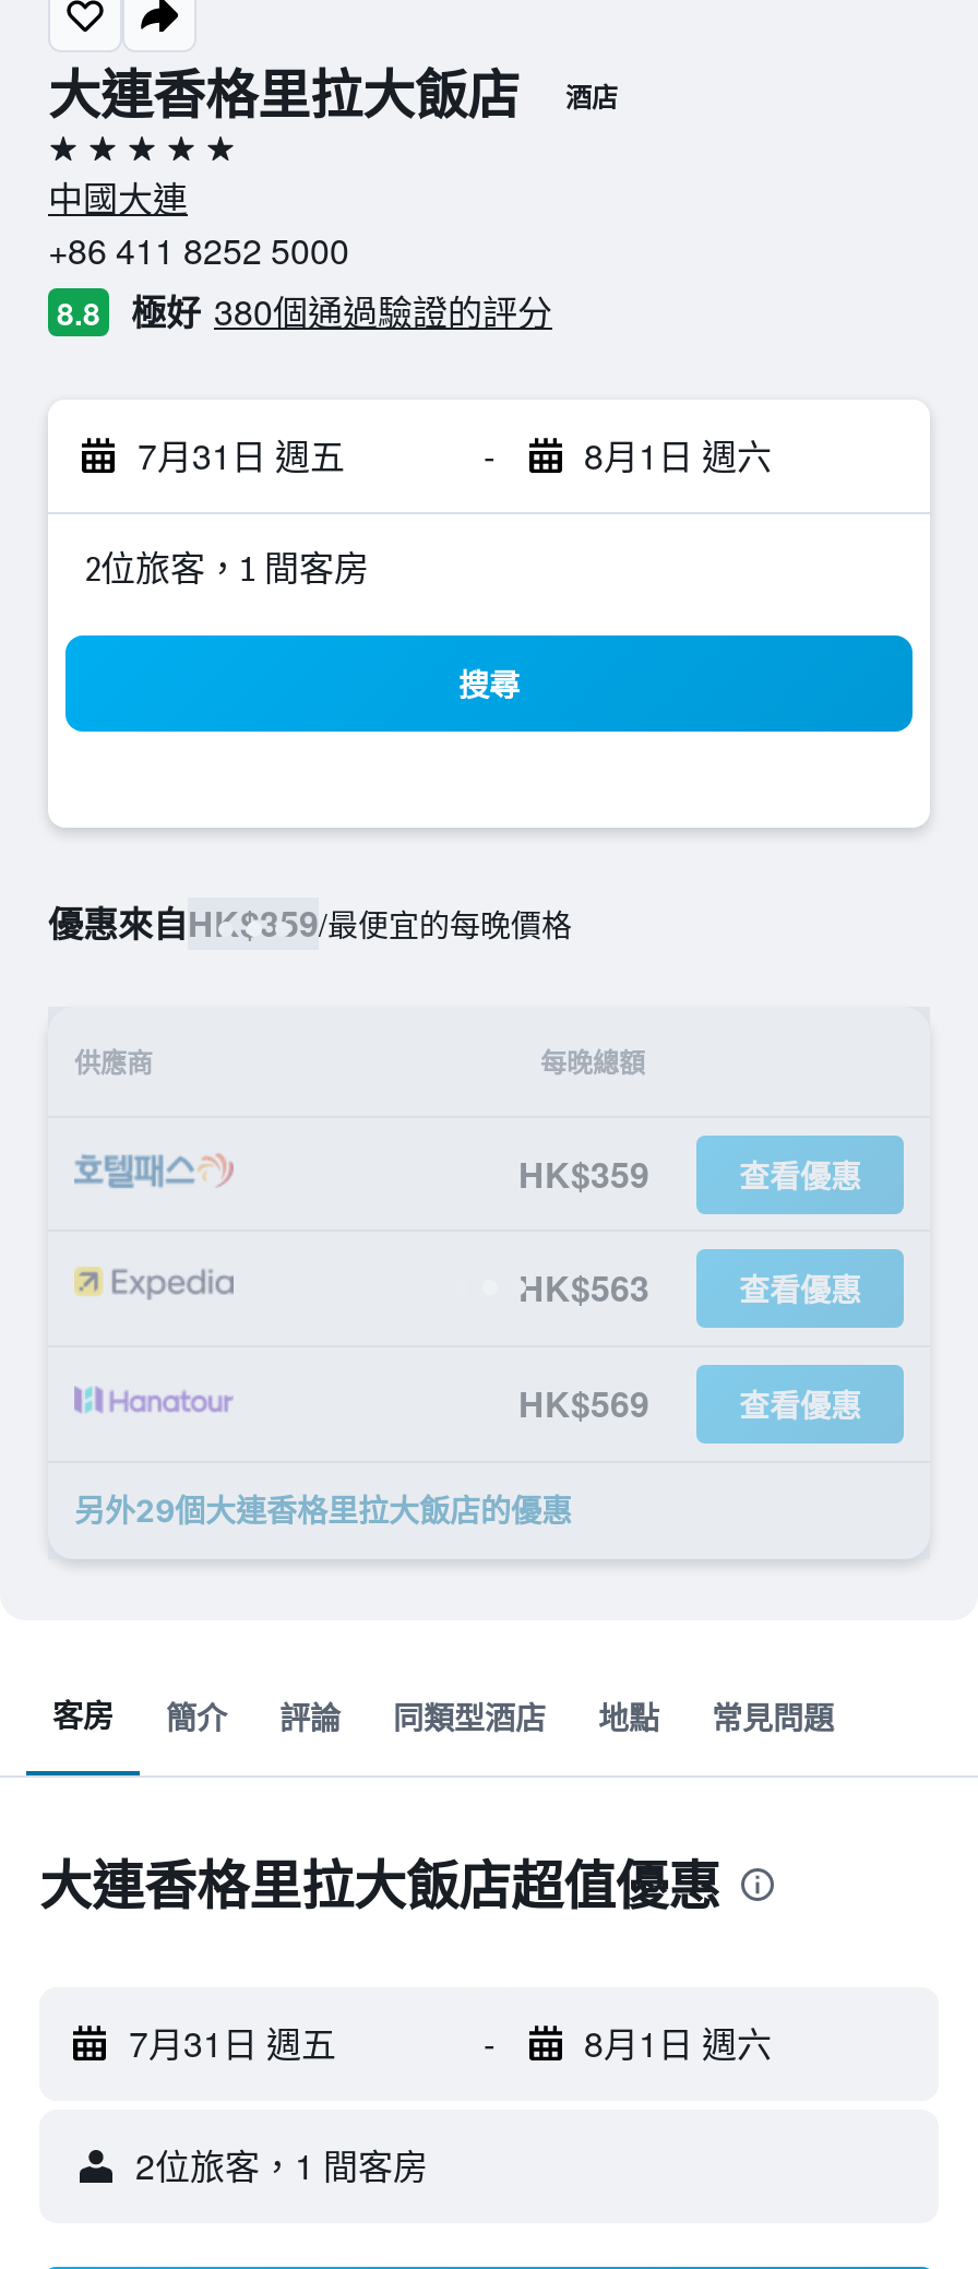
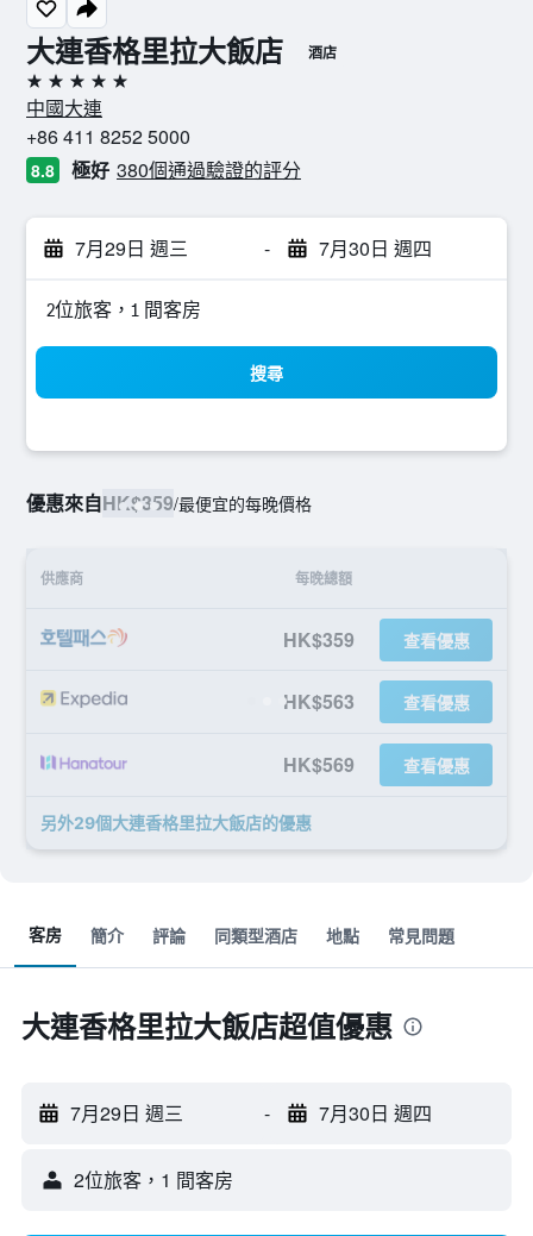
- 7月31日 週五
+ 7月29日 週三

- 8月1日 週六
+ 7月30日 週四

- 7月31日 週五
+ 7月29日 週三

- 8月1日 週六
+ 7月30日 週四
